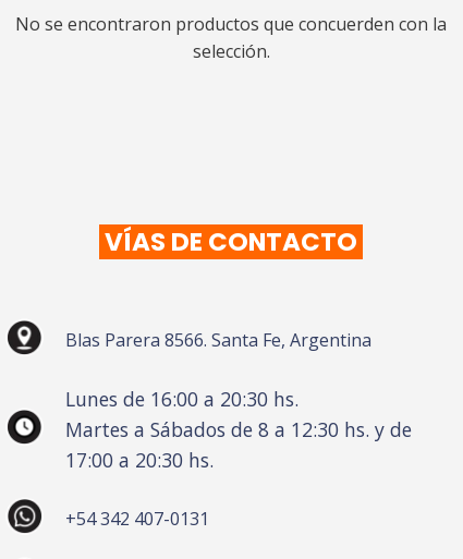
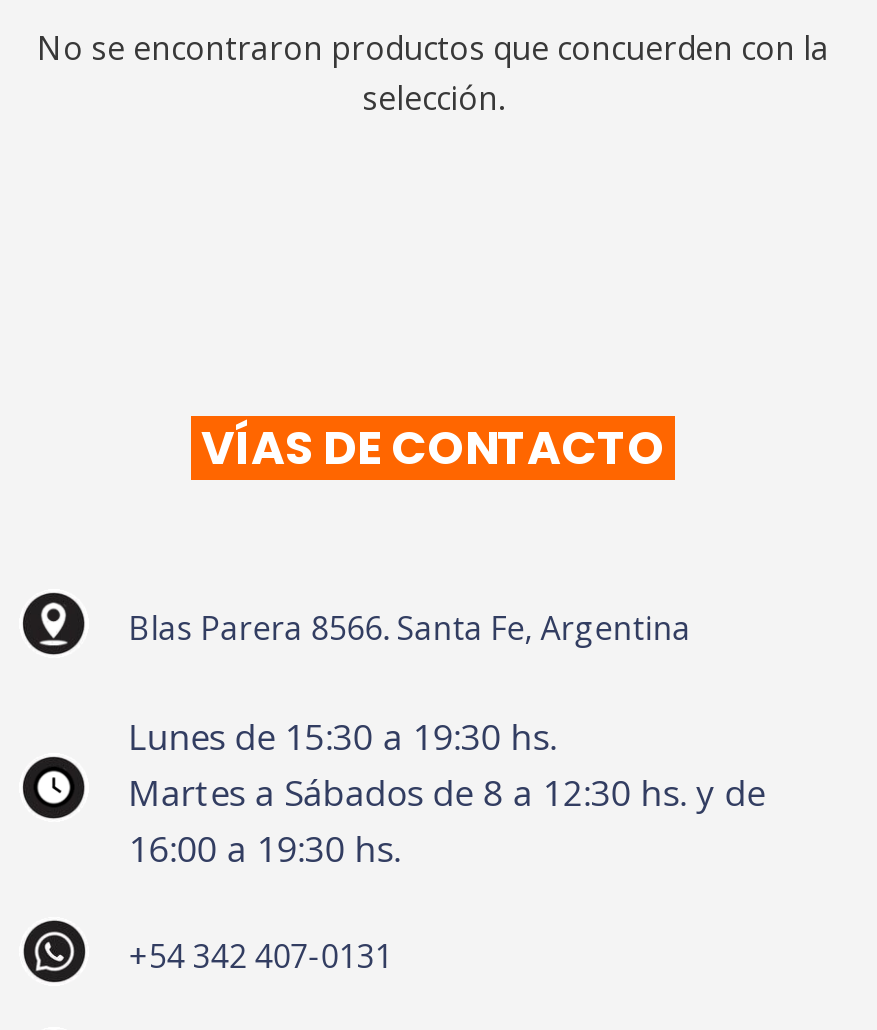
- Lunes de 16:00 a 20:30 hs.
+ Lunes de 15:30 a 19:30 hs.

- 17:00 a 20:30 hs.
+ 16:00 a 19:30 hs.
